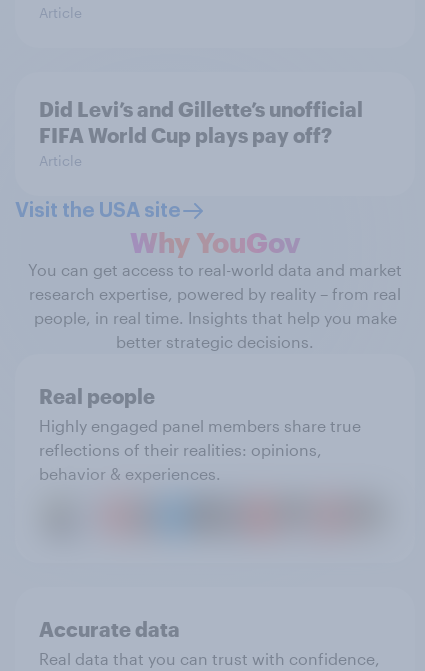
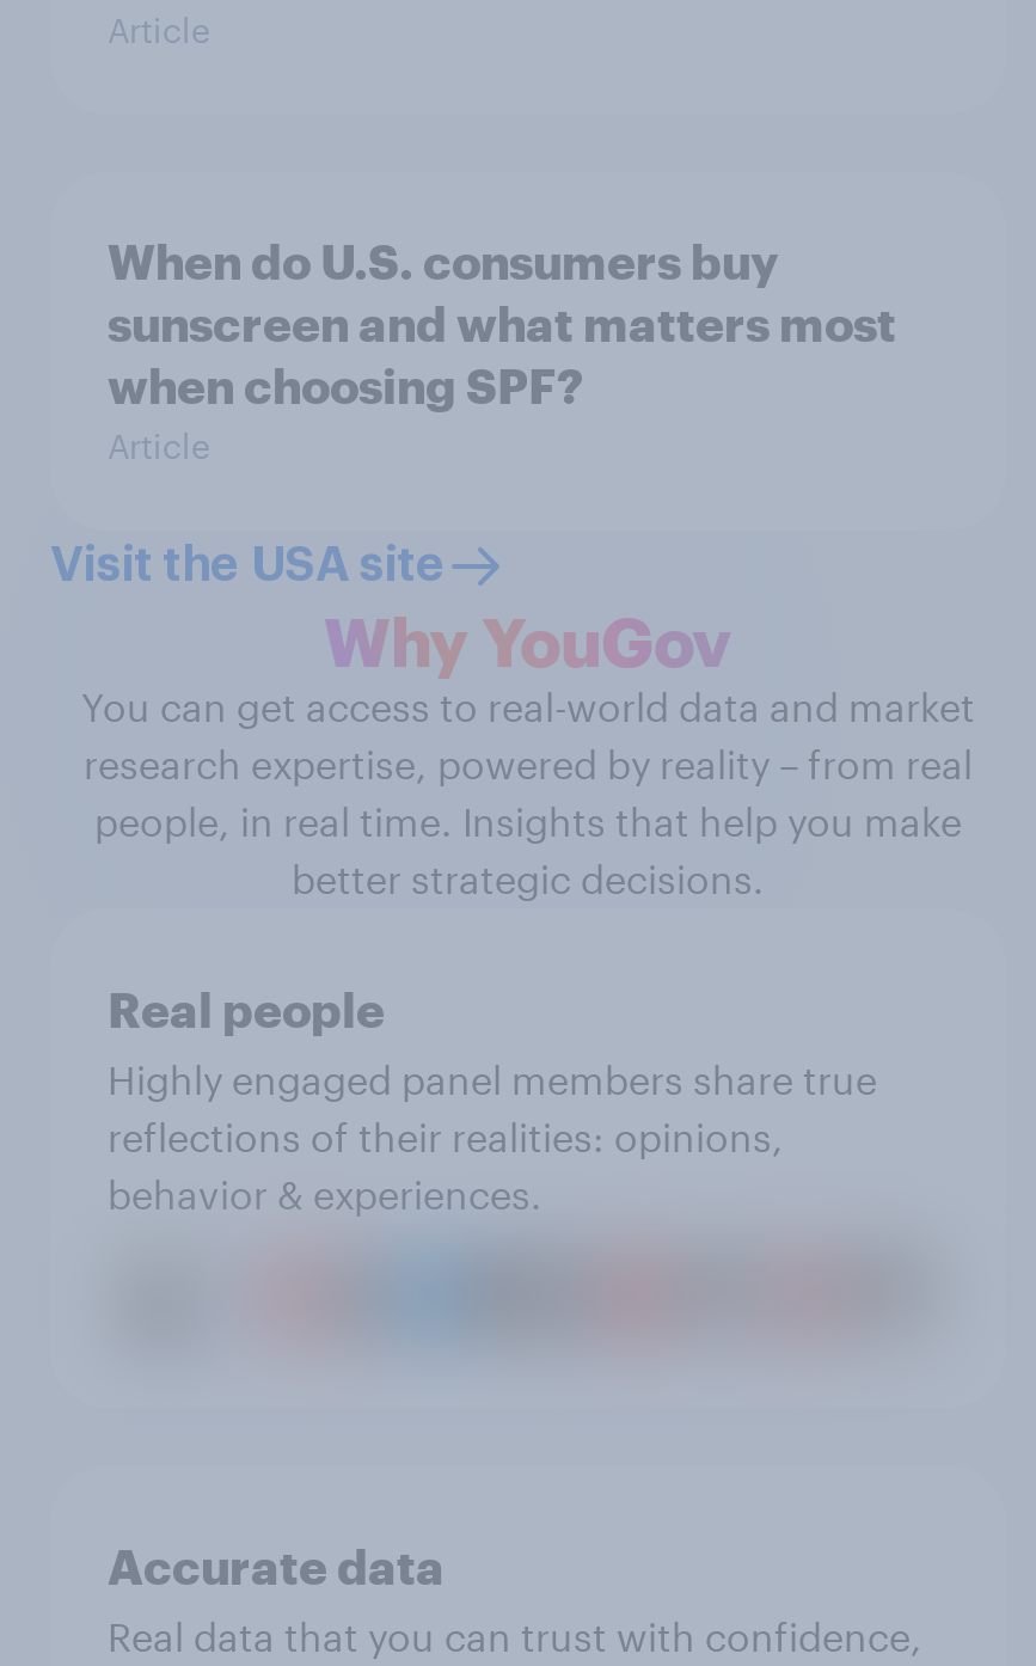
- Did Levi’s and Gillette’s unofficial
- FIFA World Cup plays pay off?
+ When do U.S. consumers buy
+ sunscreen and what matters most
+ when choosing SPF?
